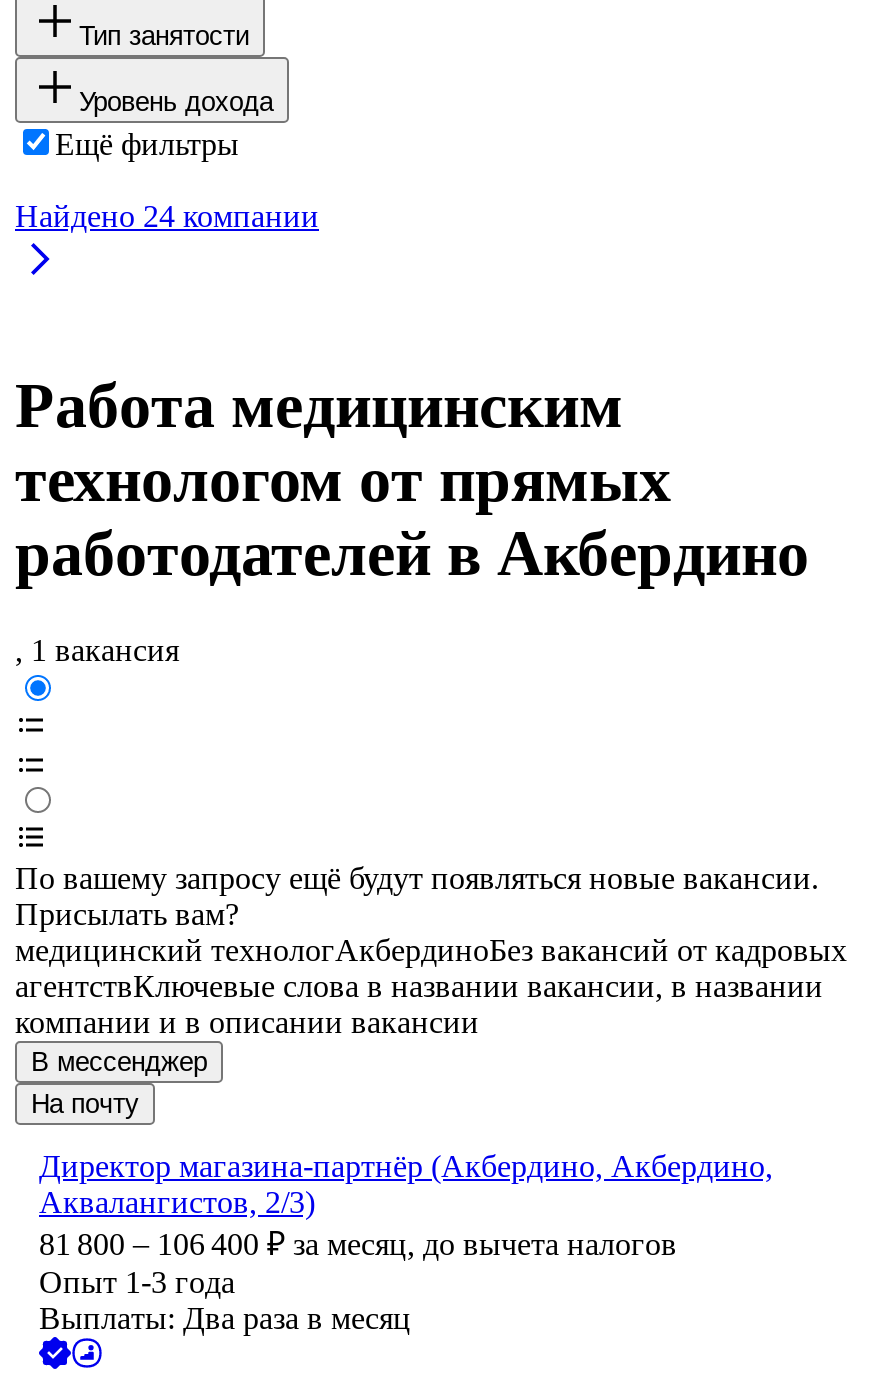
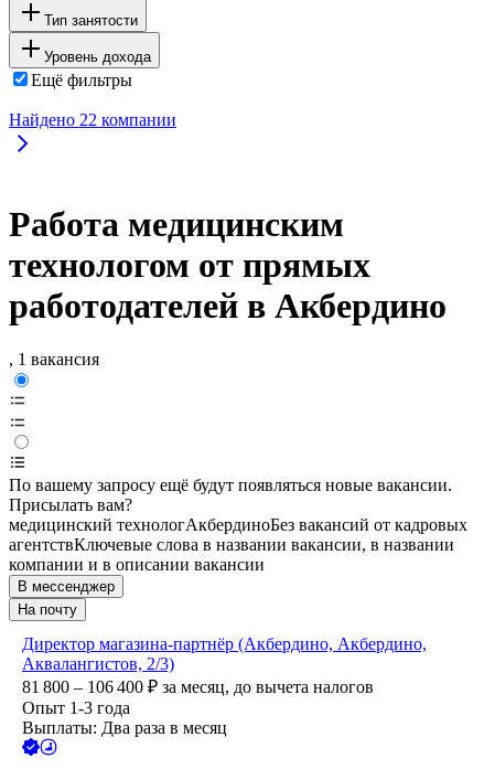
- Найдено 24 компании
+ Найдено 22 компании
